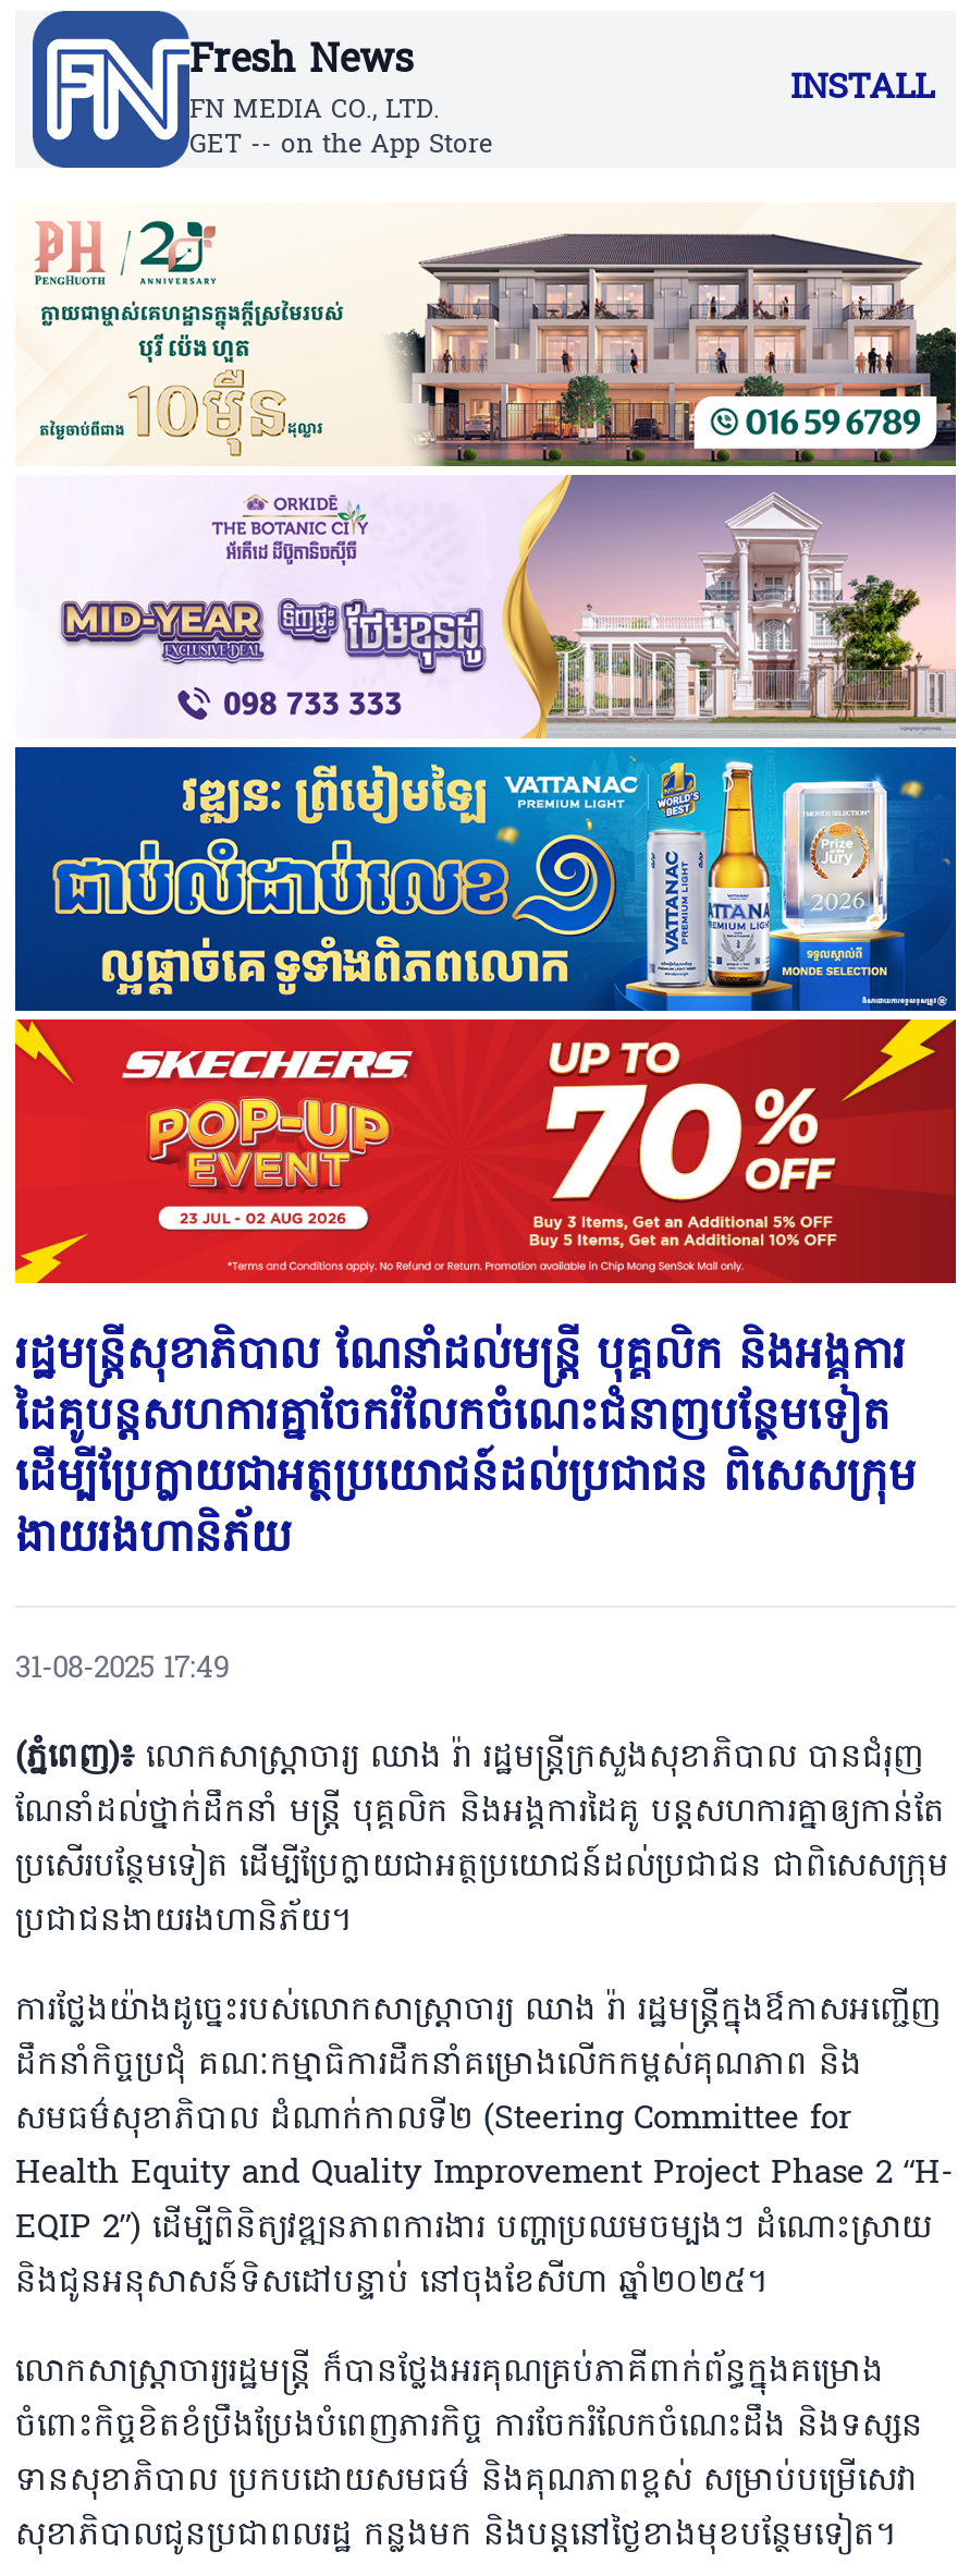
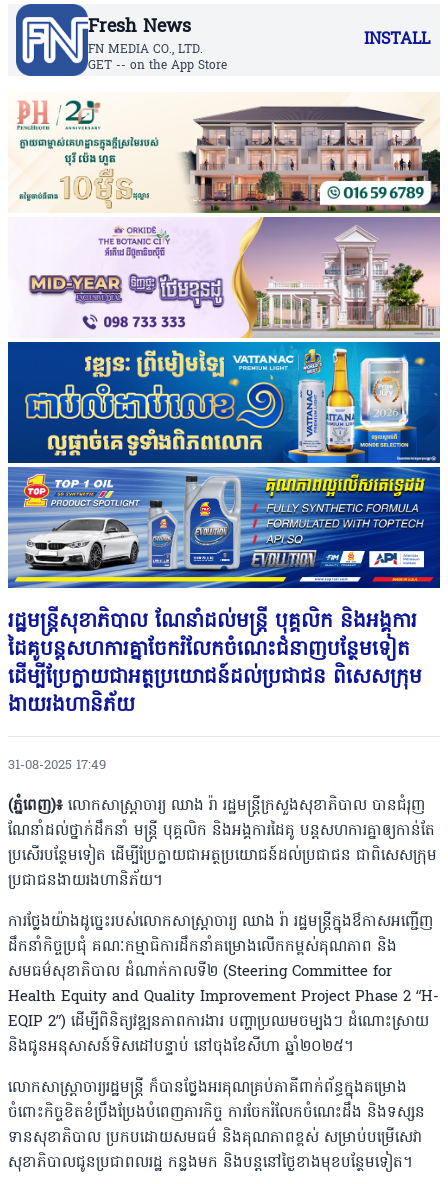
- [image]
+ [image]
